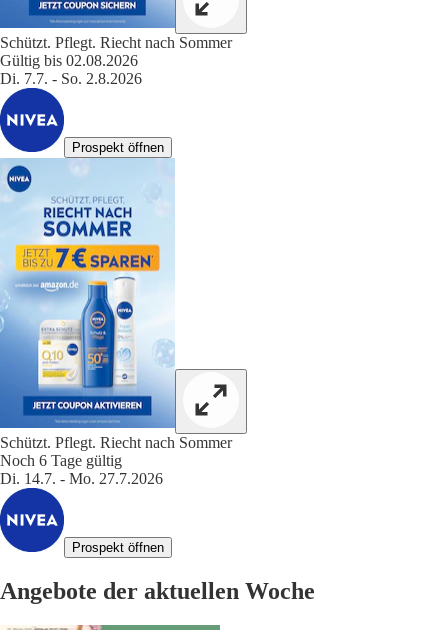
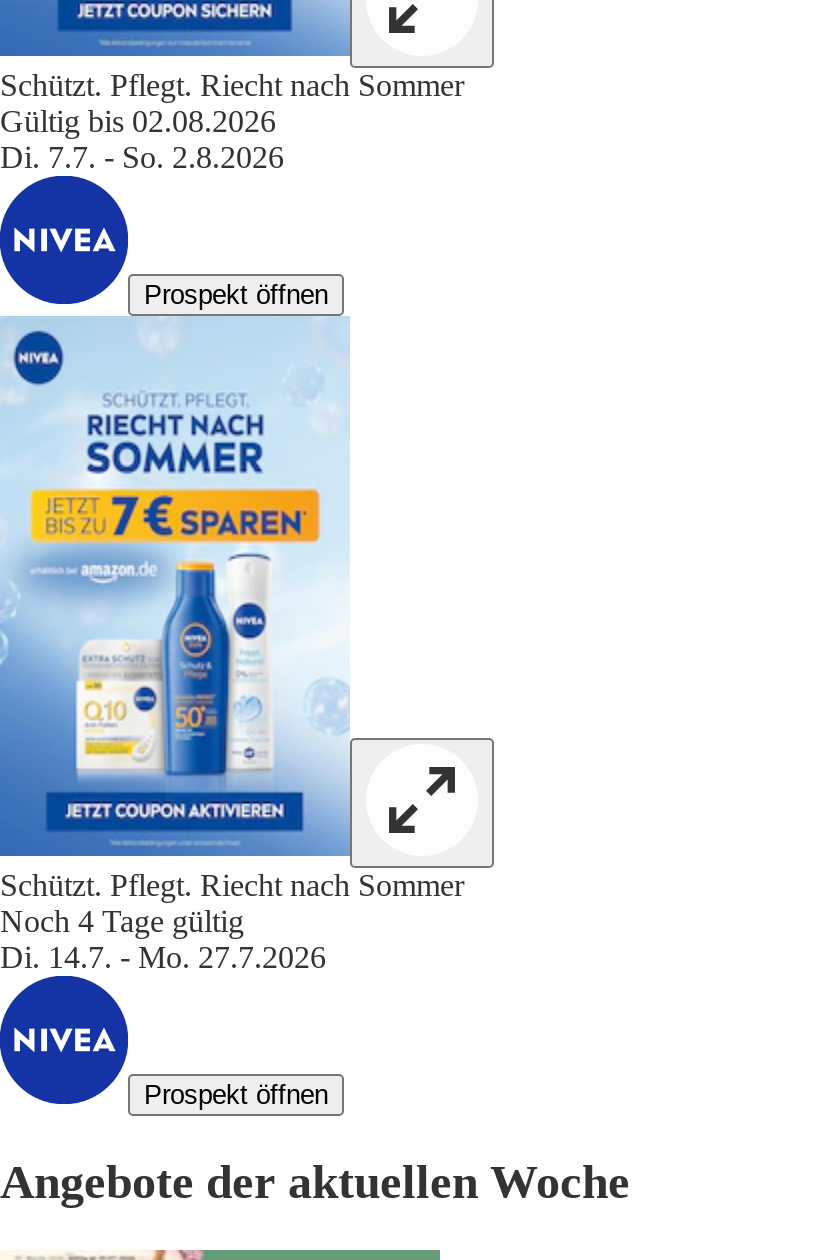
- Noch 6 Tage gültig
+ Noch 4 Tage gültig
